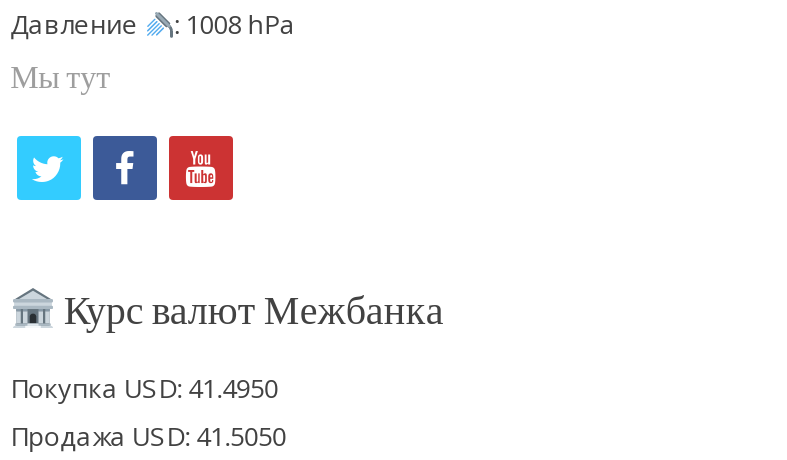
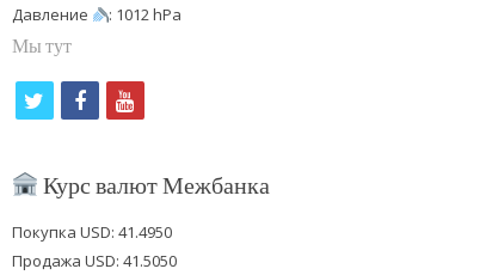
- Давление : 1008 hPa
+ Давление : 1012 hPa
